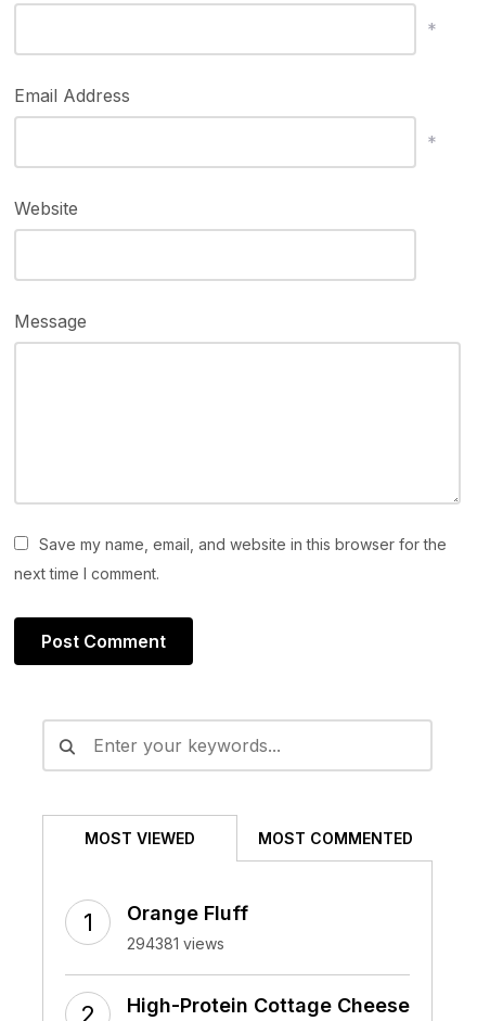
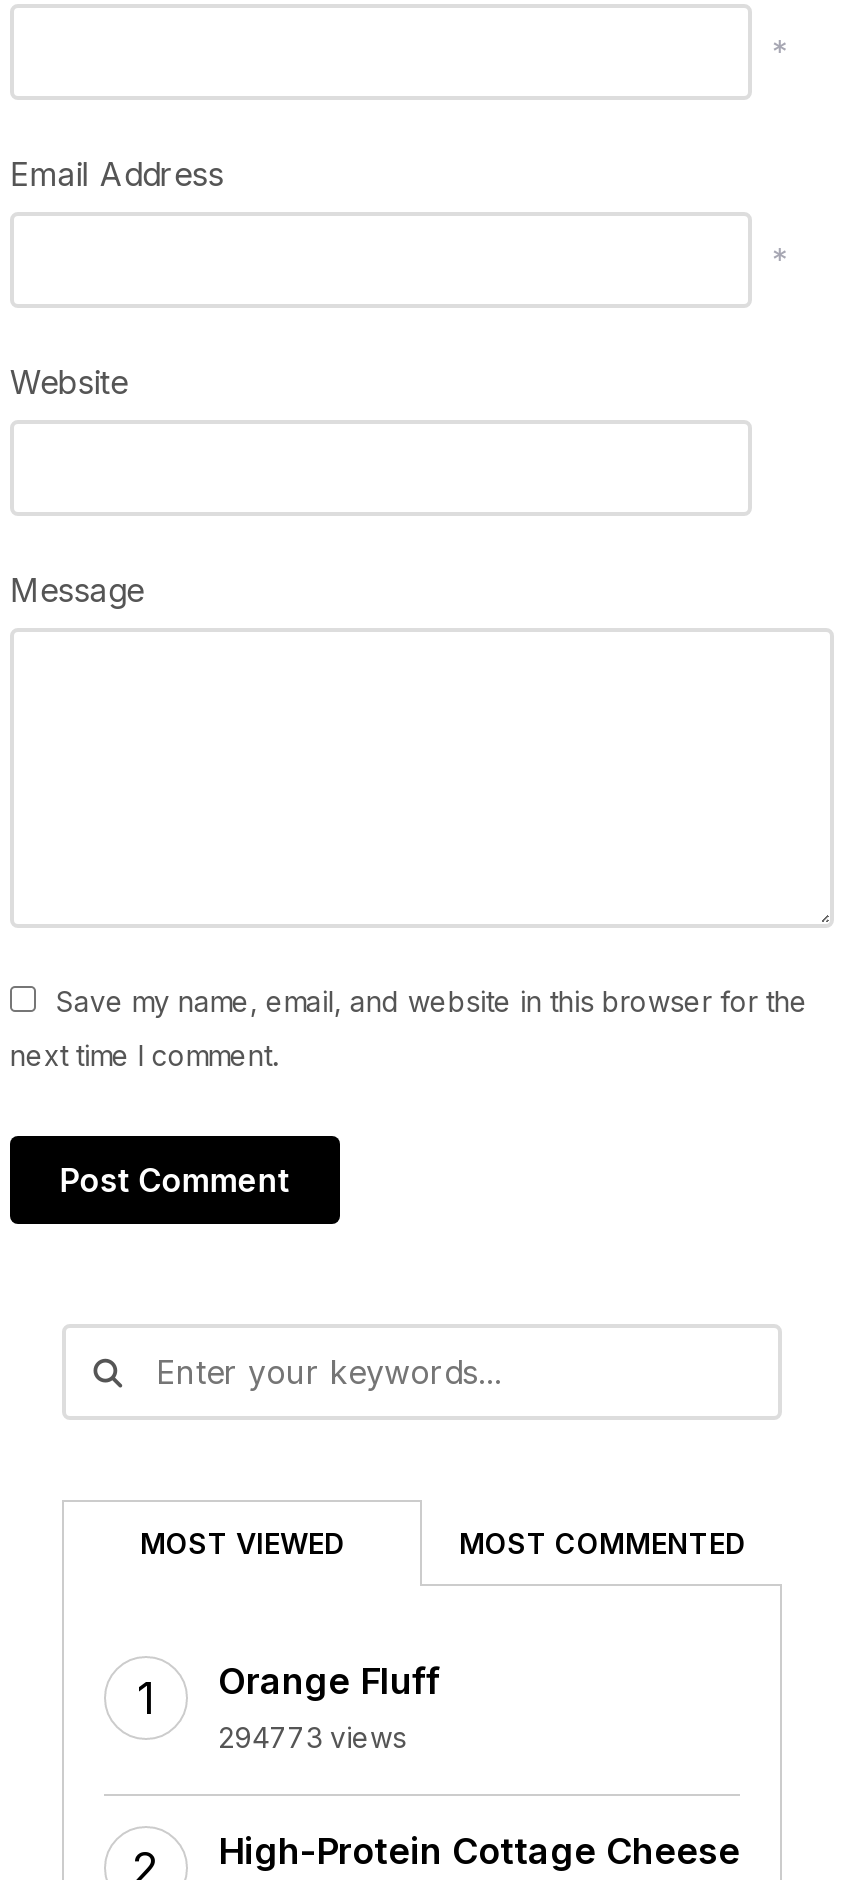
- 294381 views
+ 294773 views
